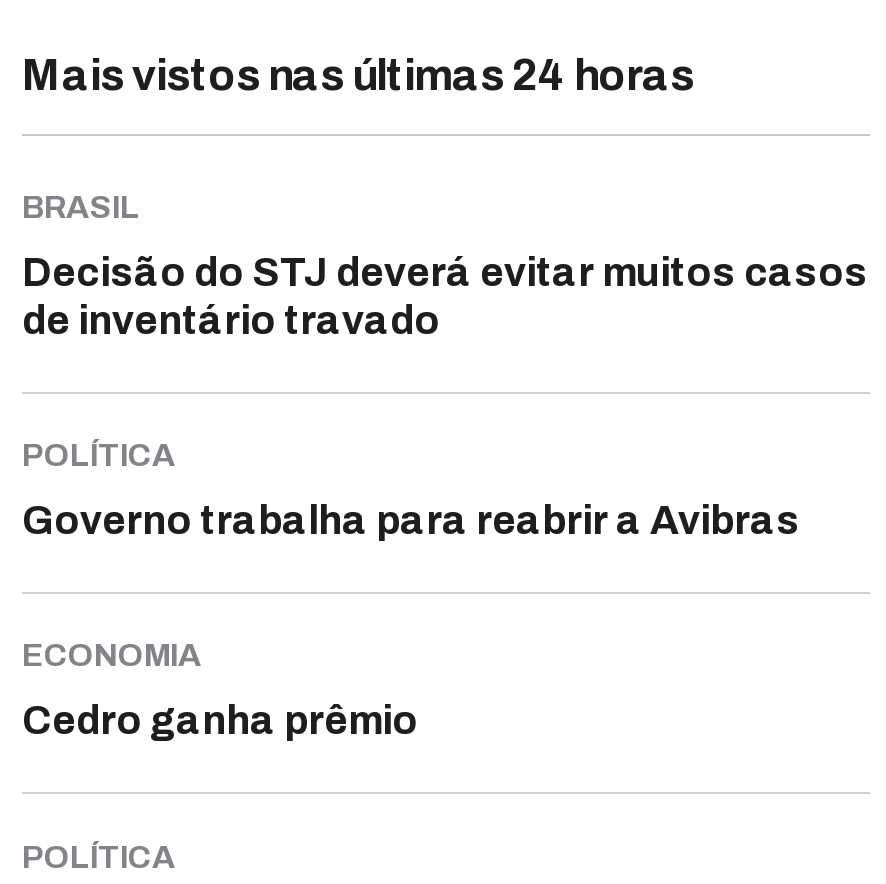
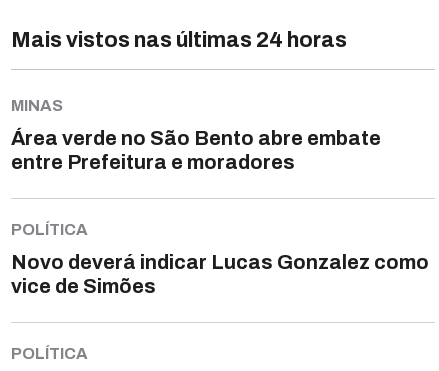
- BRASIL
+ MINAS

- Decisão do STJ deverá evitar muitos casos
- de inventário travado
+ Área verde no São Bento abre embate
+ entre Prefeitura e moradores

- Governo trabalha para reabrir a Avibras
- ECONOMIA
- Cedro ganha prêmio
+ Novo deverá indicar Lucas Gonzalez como
+ vice de Simões
